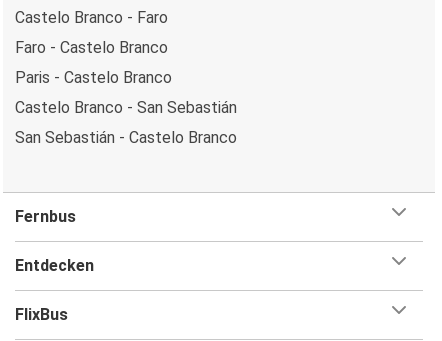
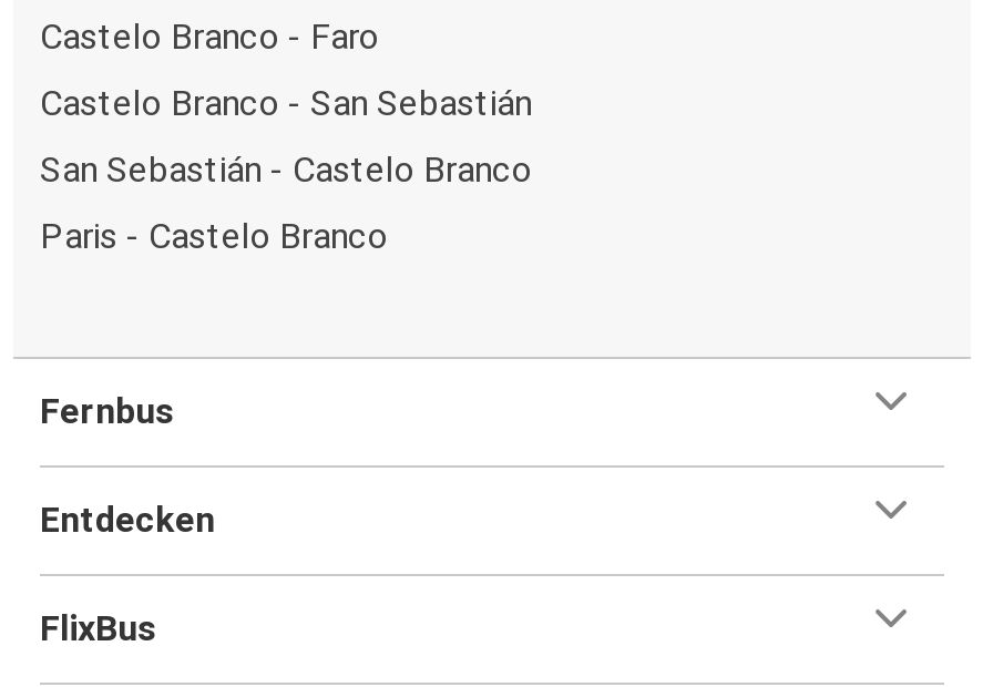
- Faro - Castelo Branco

moved down: Paris - Castelo Branco

moved up: Castelo Branco - San Sebastián | San Sebastián - Castelo Branco
